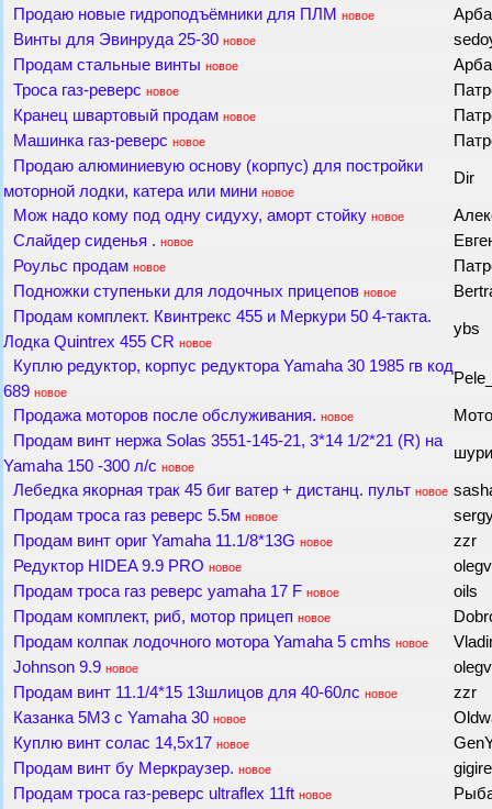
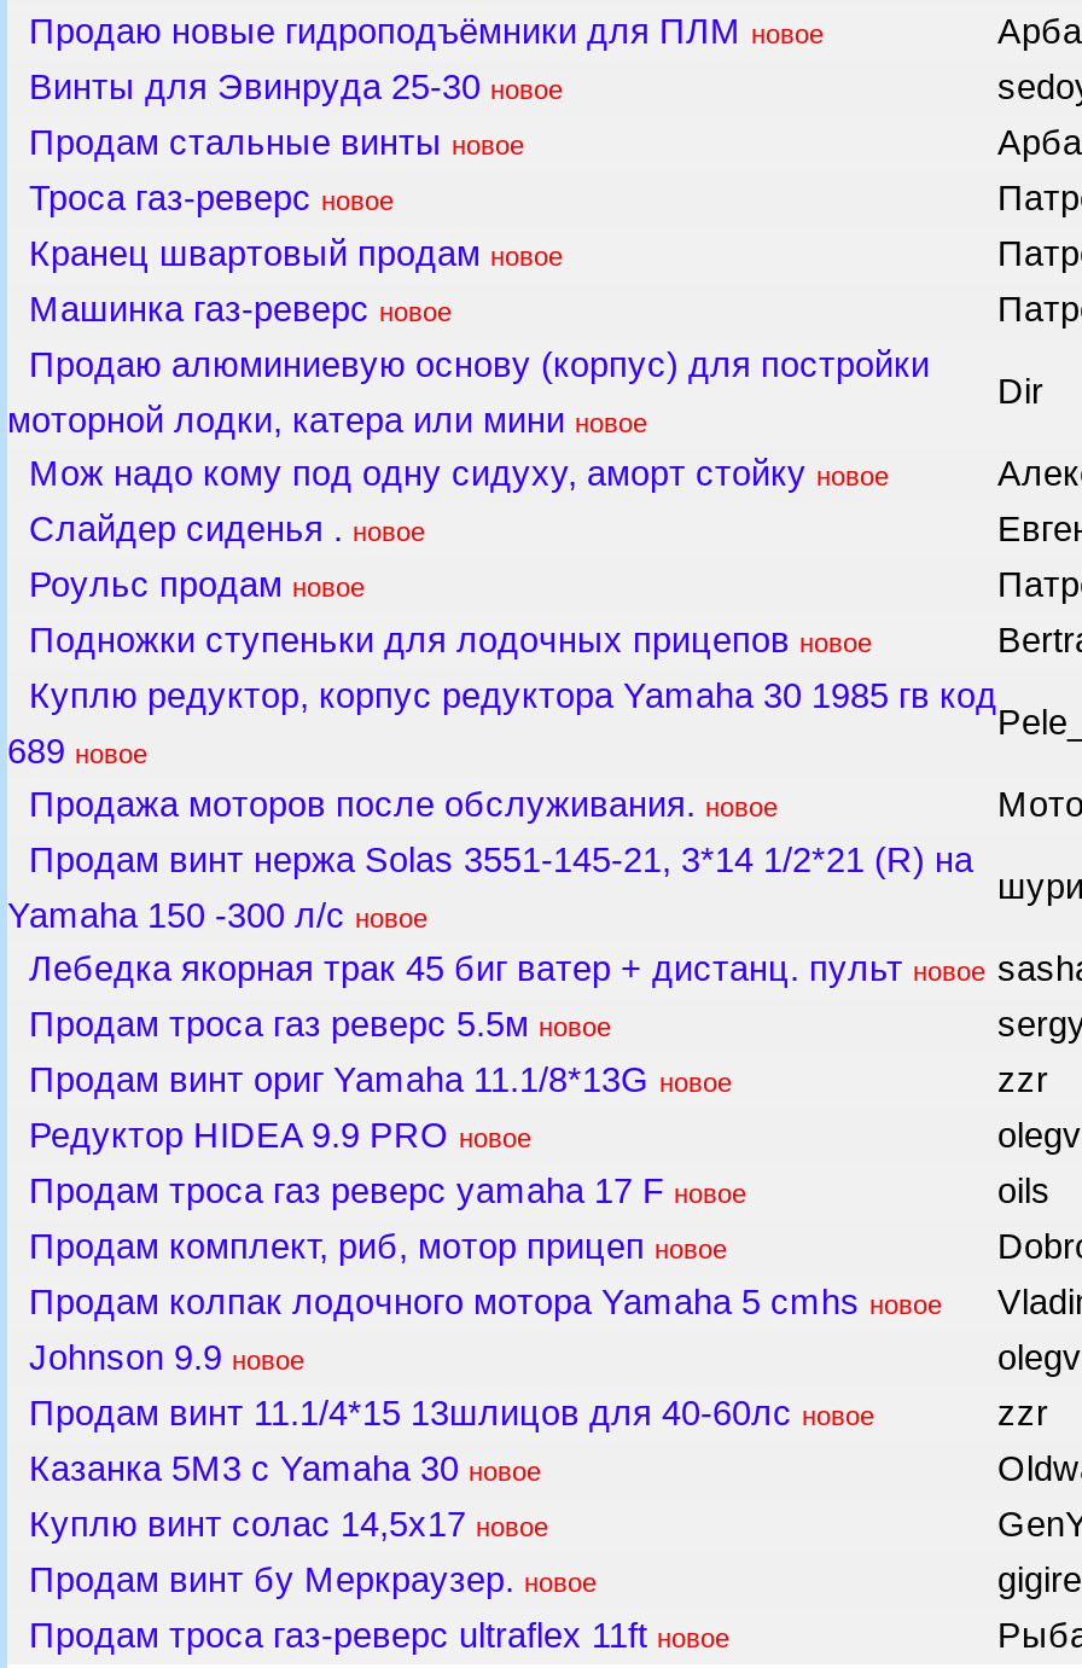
- Продам комплект. Квинтрекс 455 и Меркури 50 4-такта.
- Лодка Quintrex 455 CR новое

- ybs
